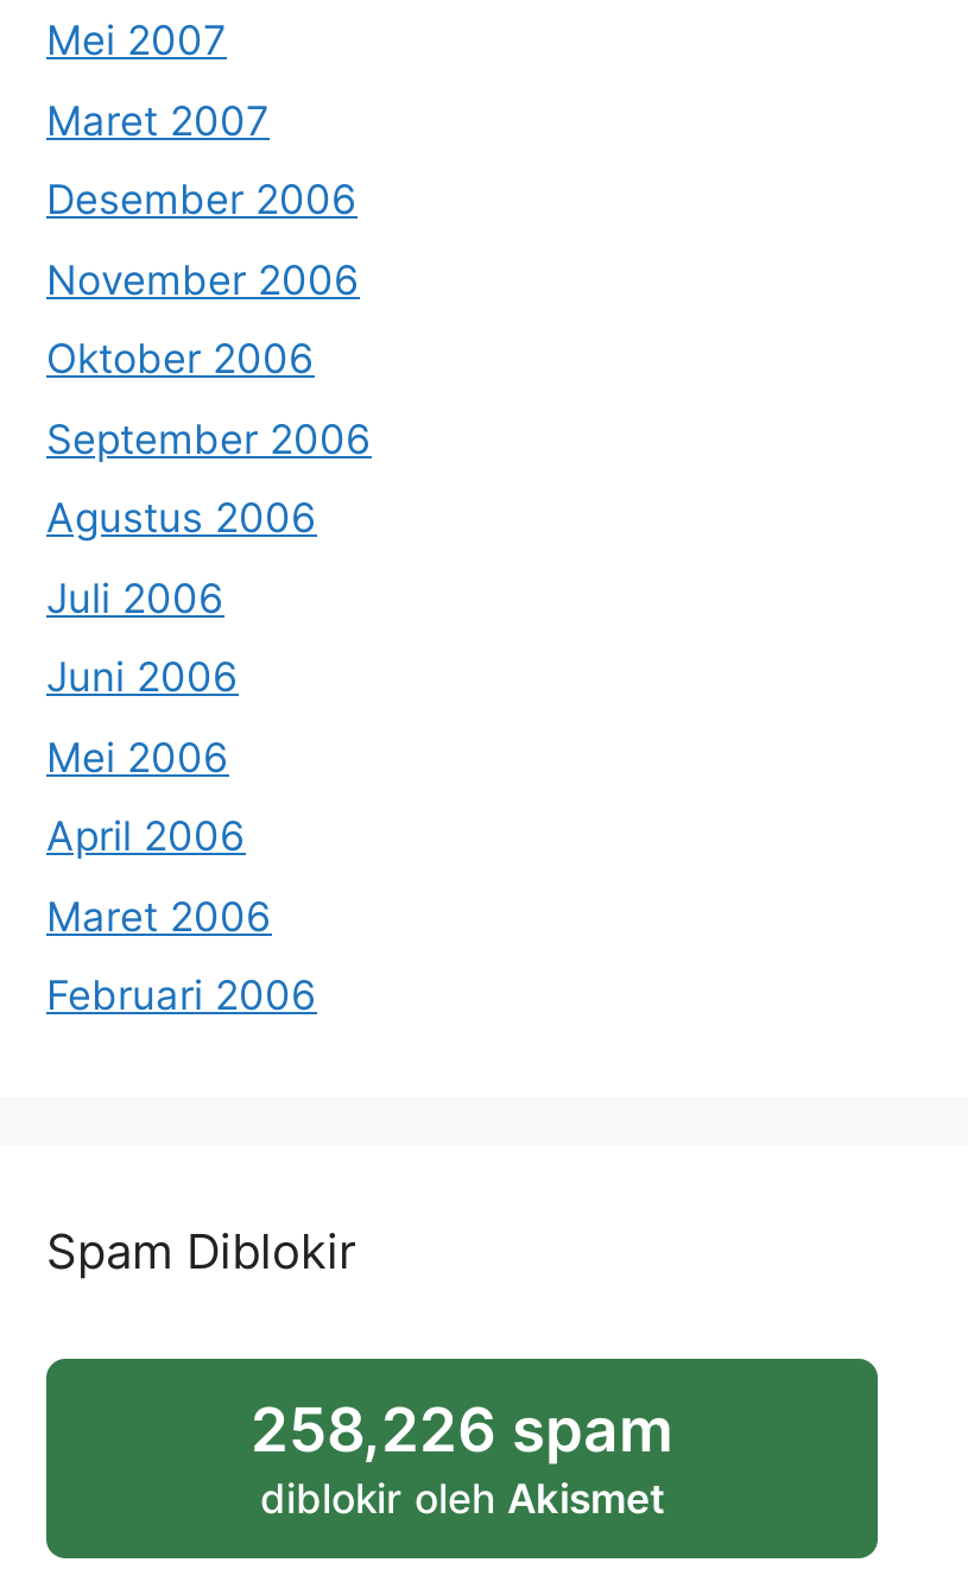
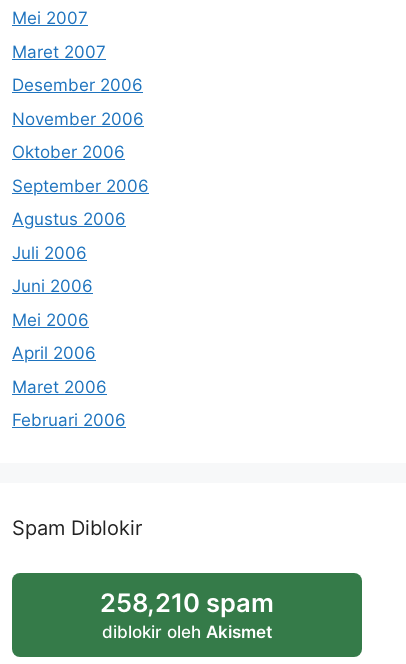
- 258,226 spam
+ 258,210 spam
